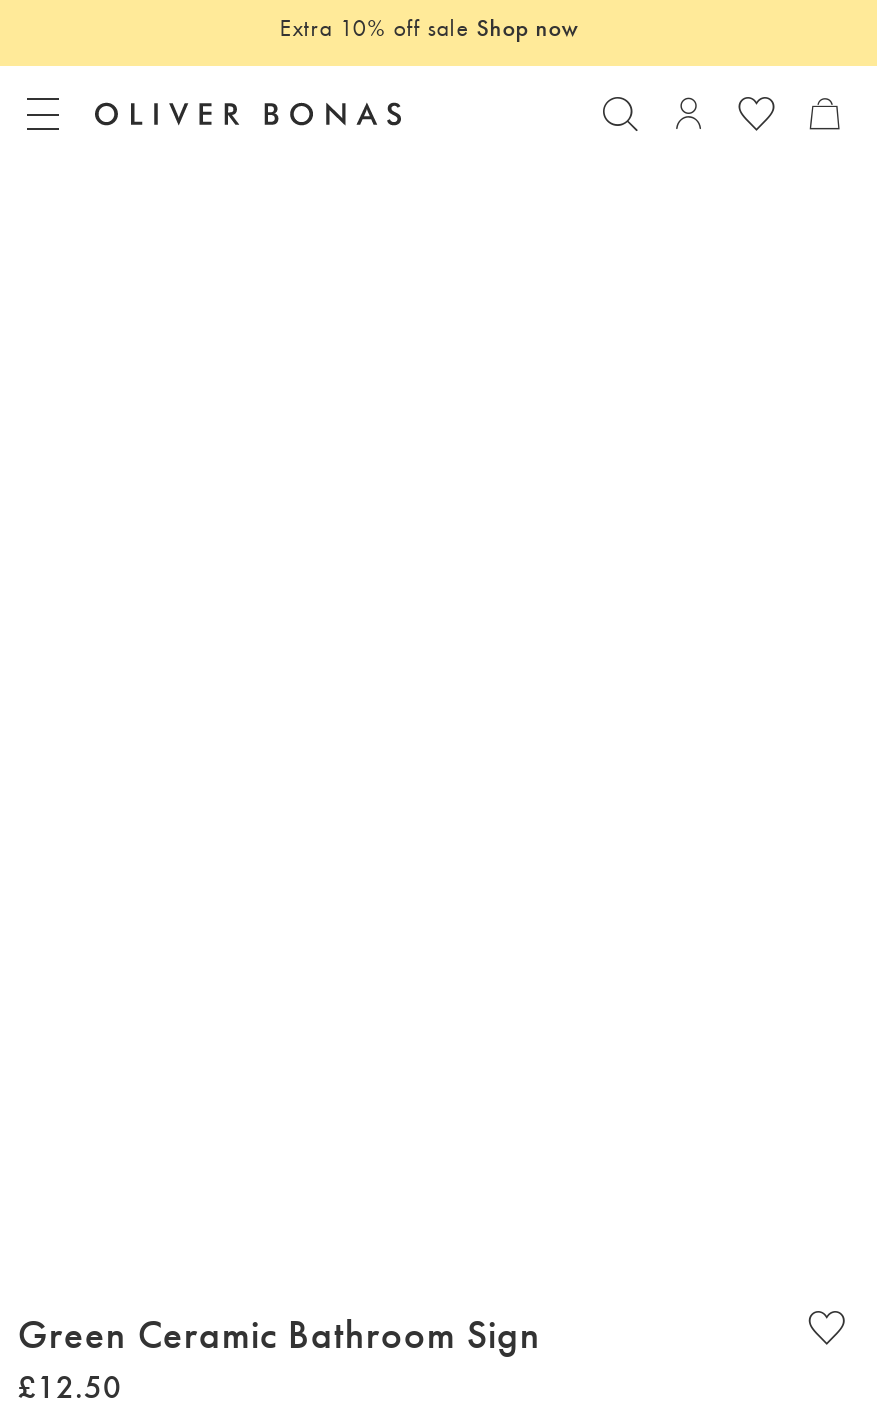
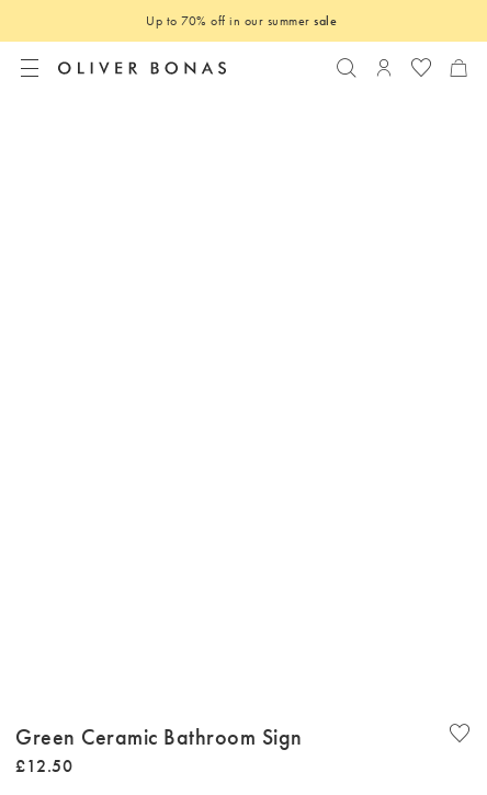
- Extra 10% off sale Shop now
+ Up to 70% off in our summer sale
